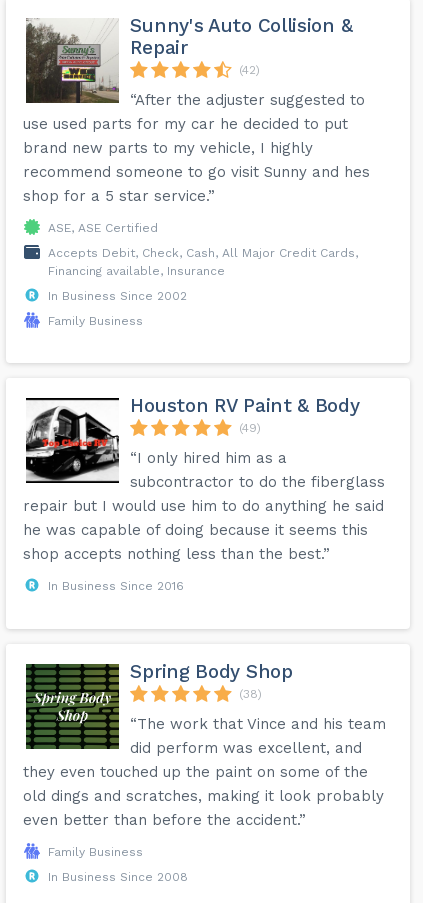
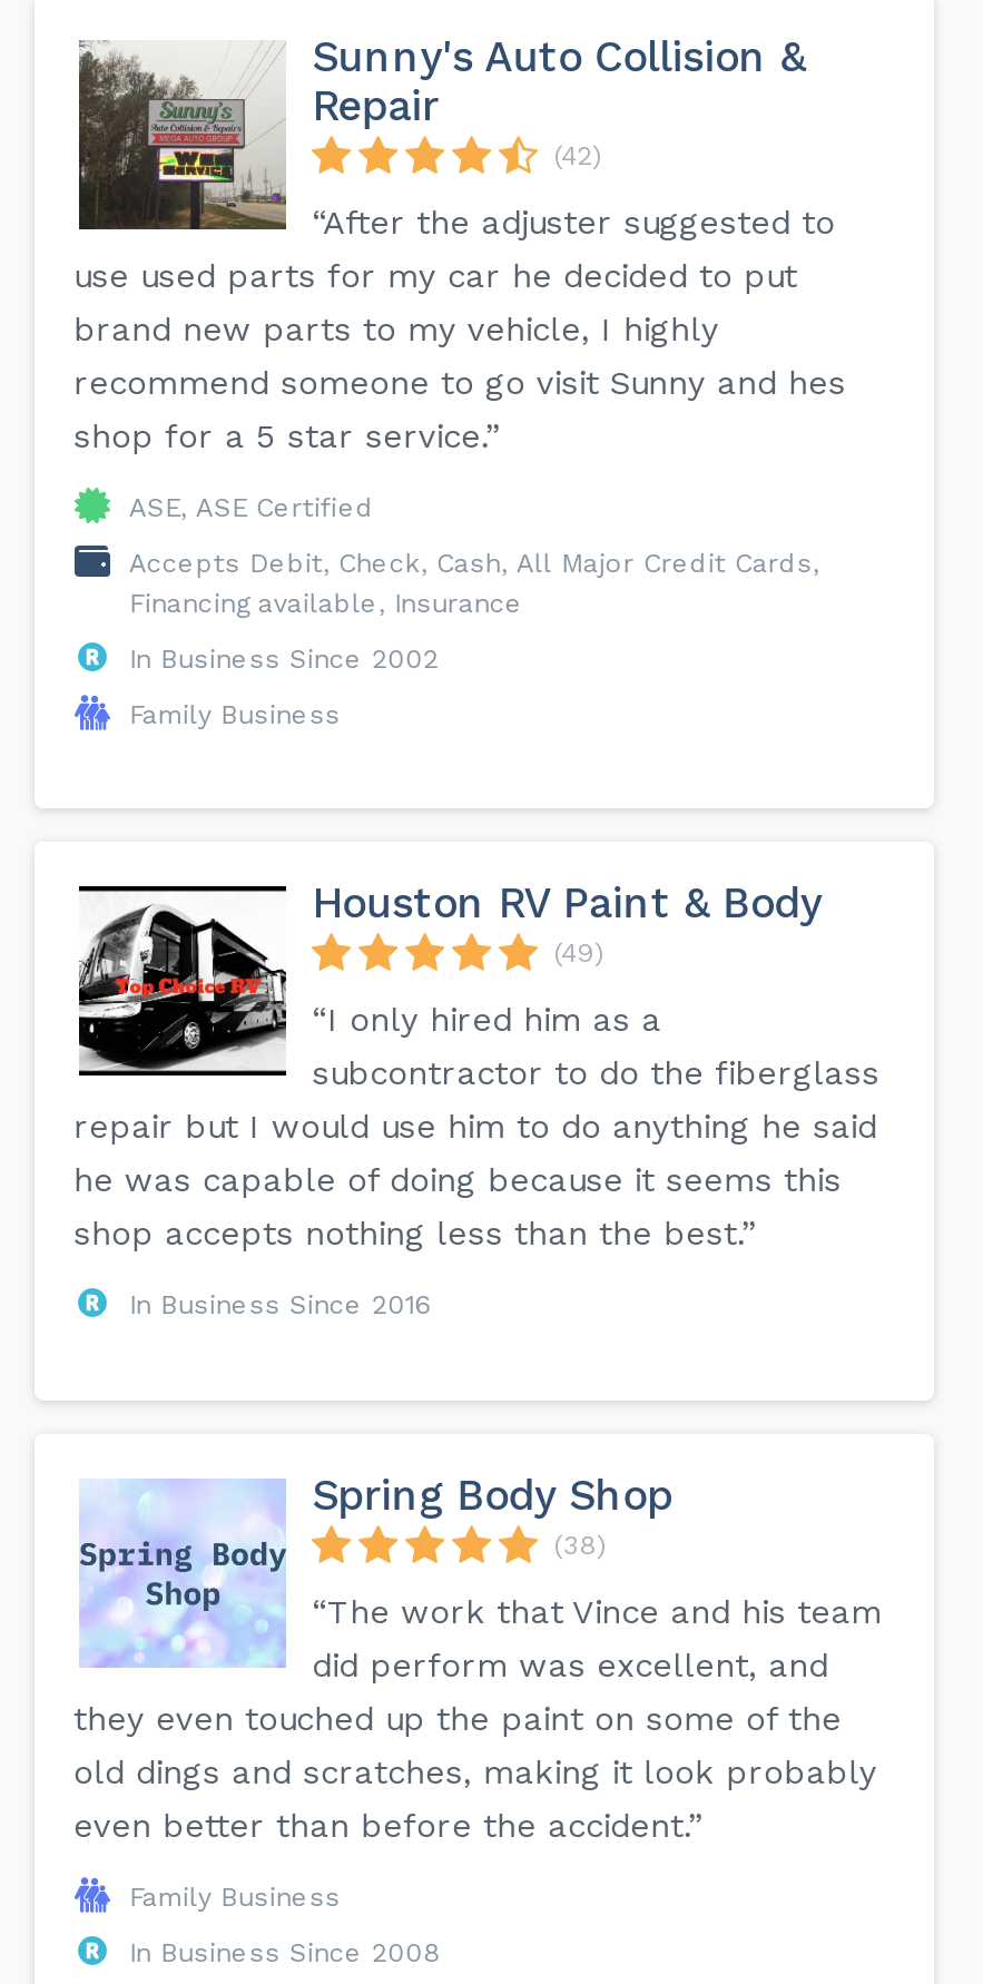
- [image]
+ [image]
